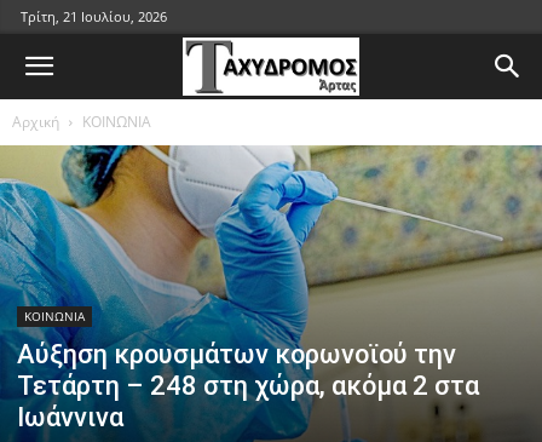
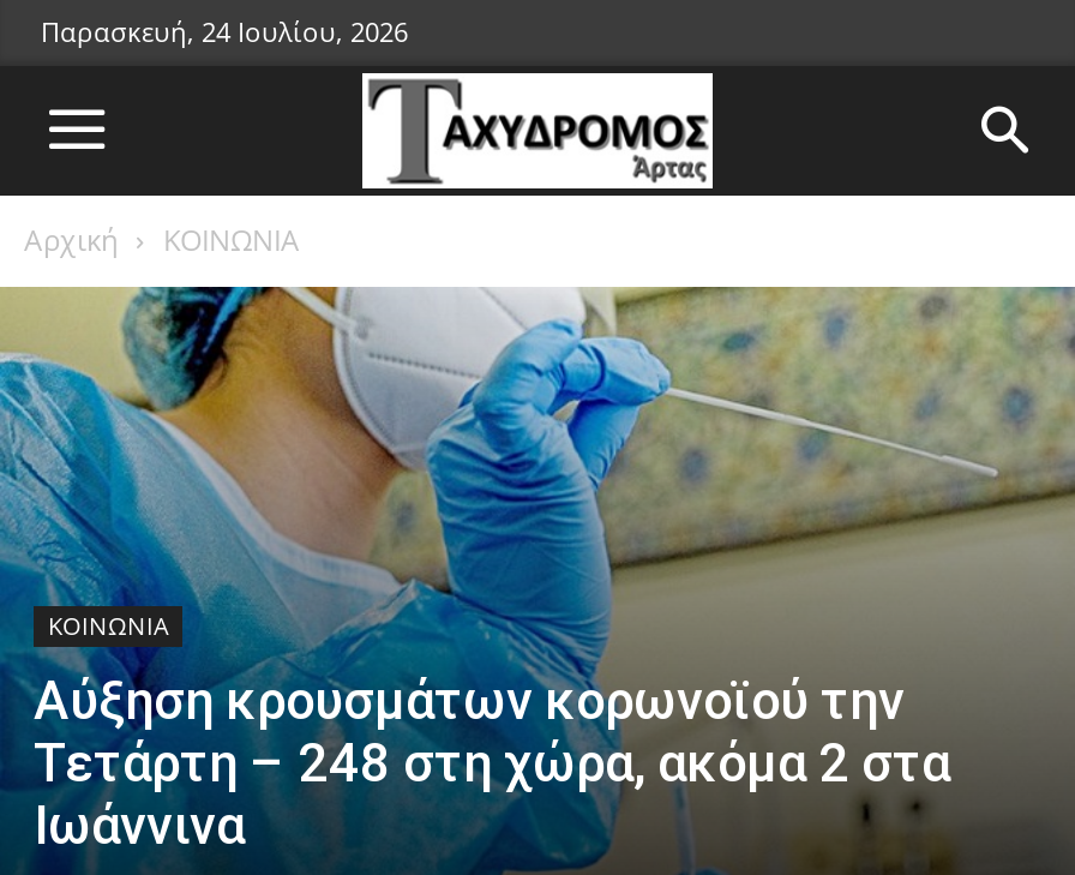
- Τρίτη, 21 Ιουλίου, 2026
+ Παρασκευή, 24 Ιουλίου, 2026
